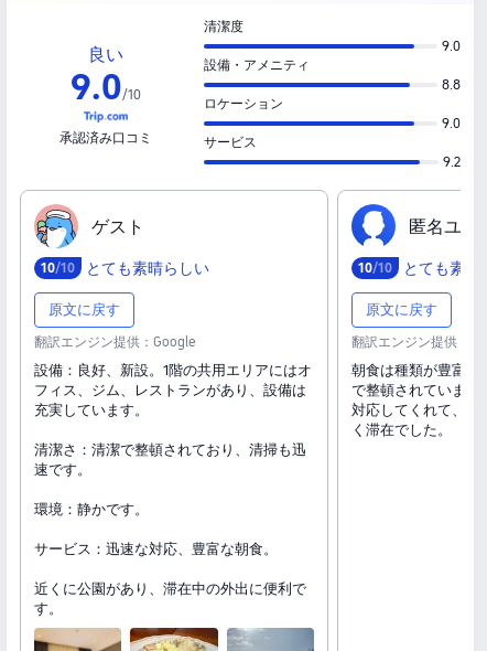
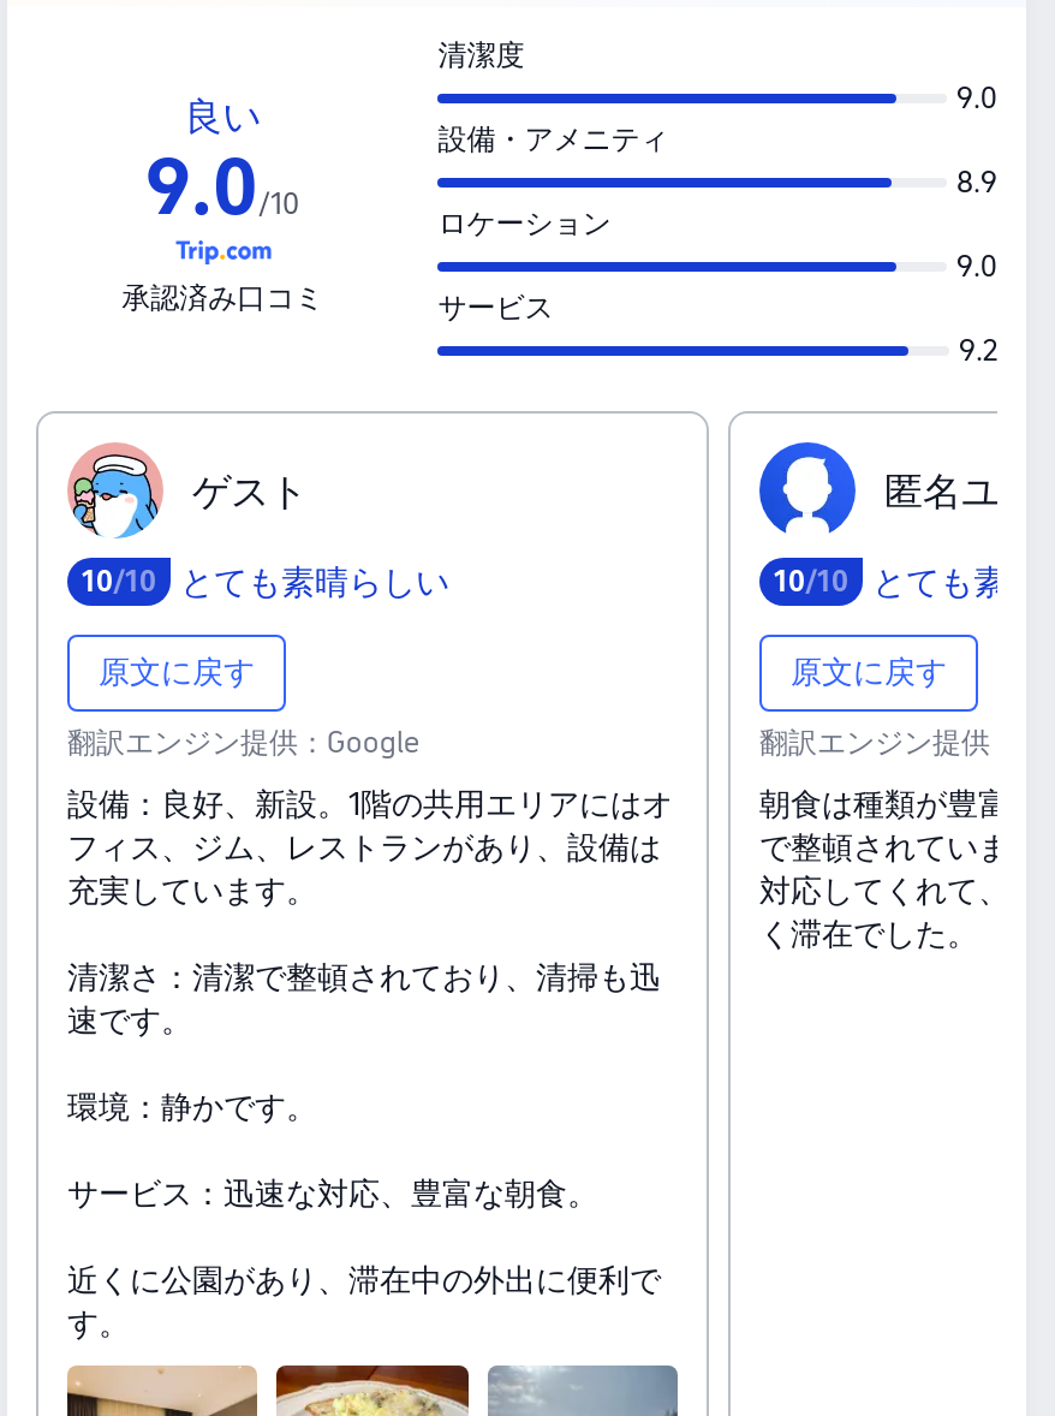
- 8.8
+ 8.9
